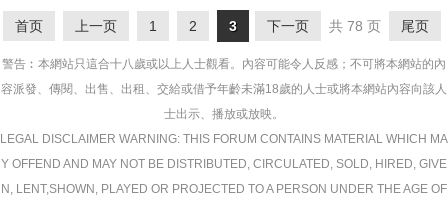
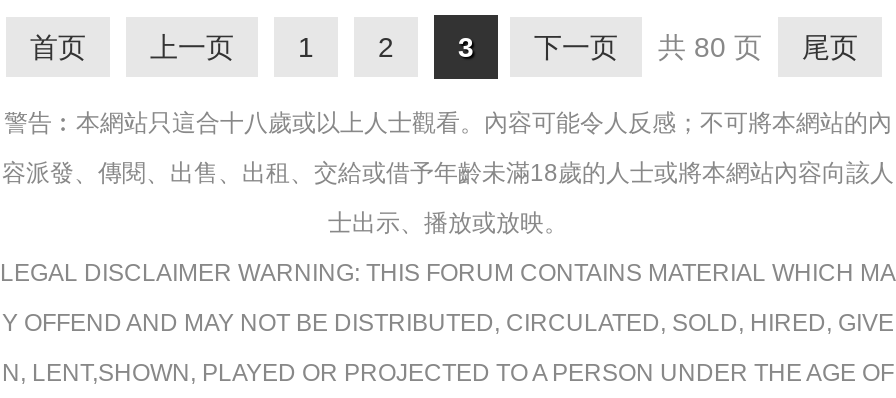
- 首页 上一页 1 2 3 下一页 共 78 页 尾页
+ 首页 上一页 1 2 3 下一页 共 80 页 尾页
